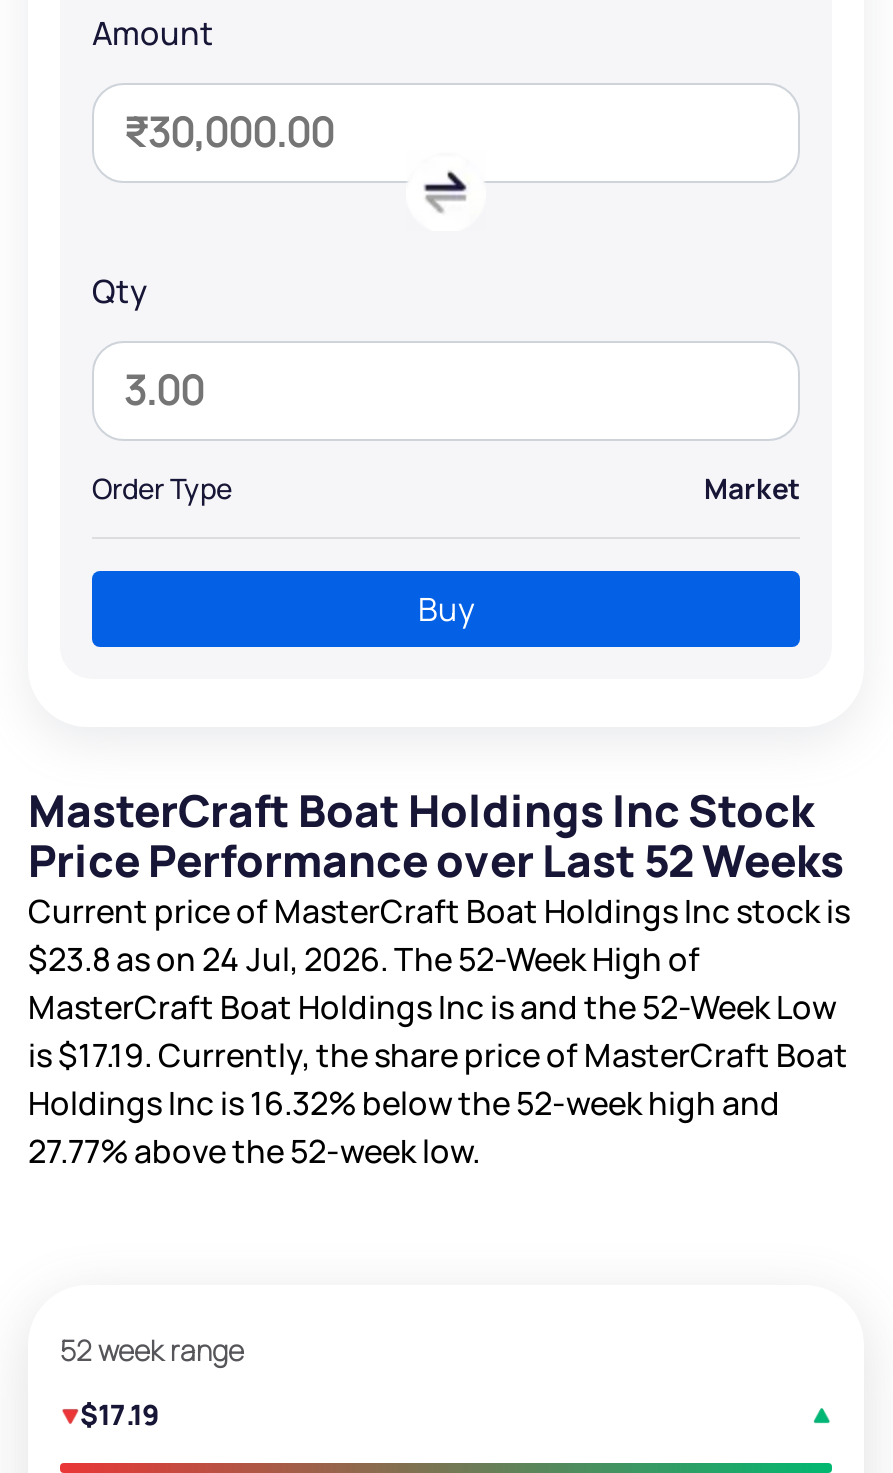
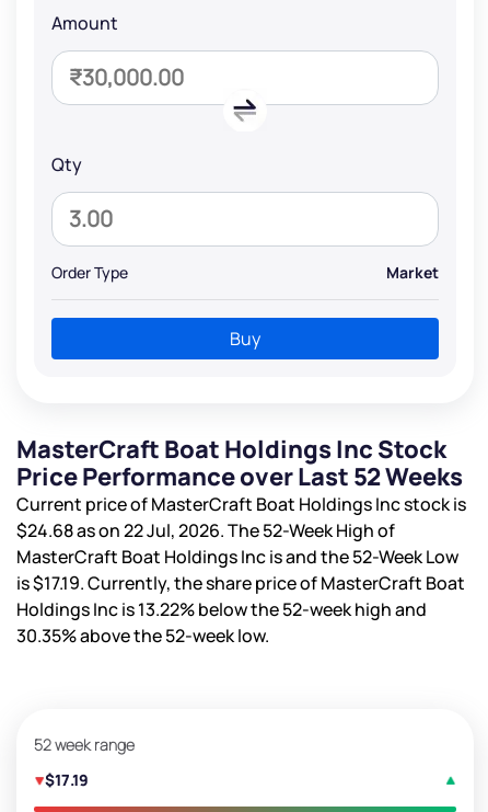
- $23.8 as on 24 Jul, 2026. The 52-Week High of
+ $24.68 as on 22 Jul, 2026. The 52-Week High of

- Holdings Inc is 16.32% below the 52-week high and
+ Holdings Inc is 13.22% below the 52-week high and

- 27.77% above the 52-week low.
+ 30.35% above the 52-week low.
